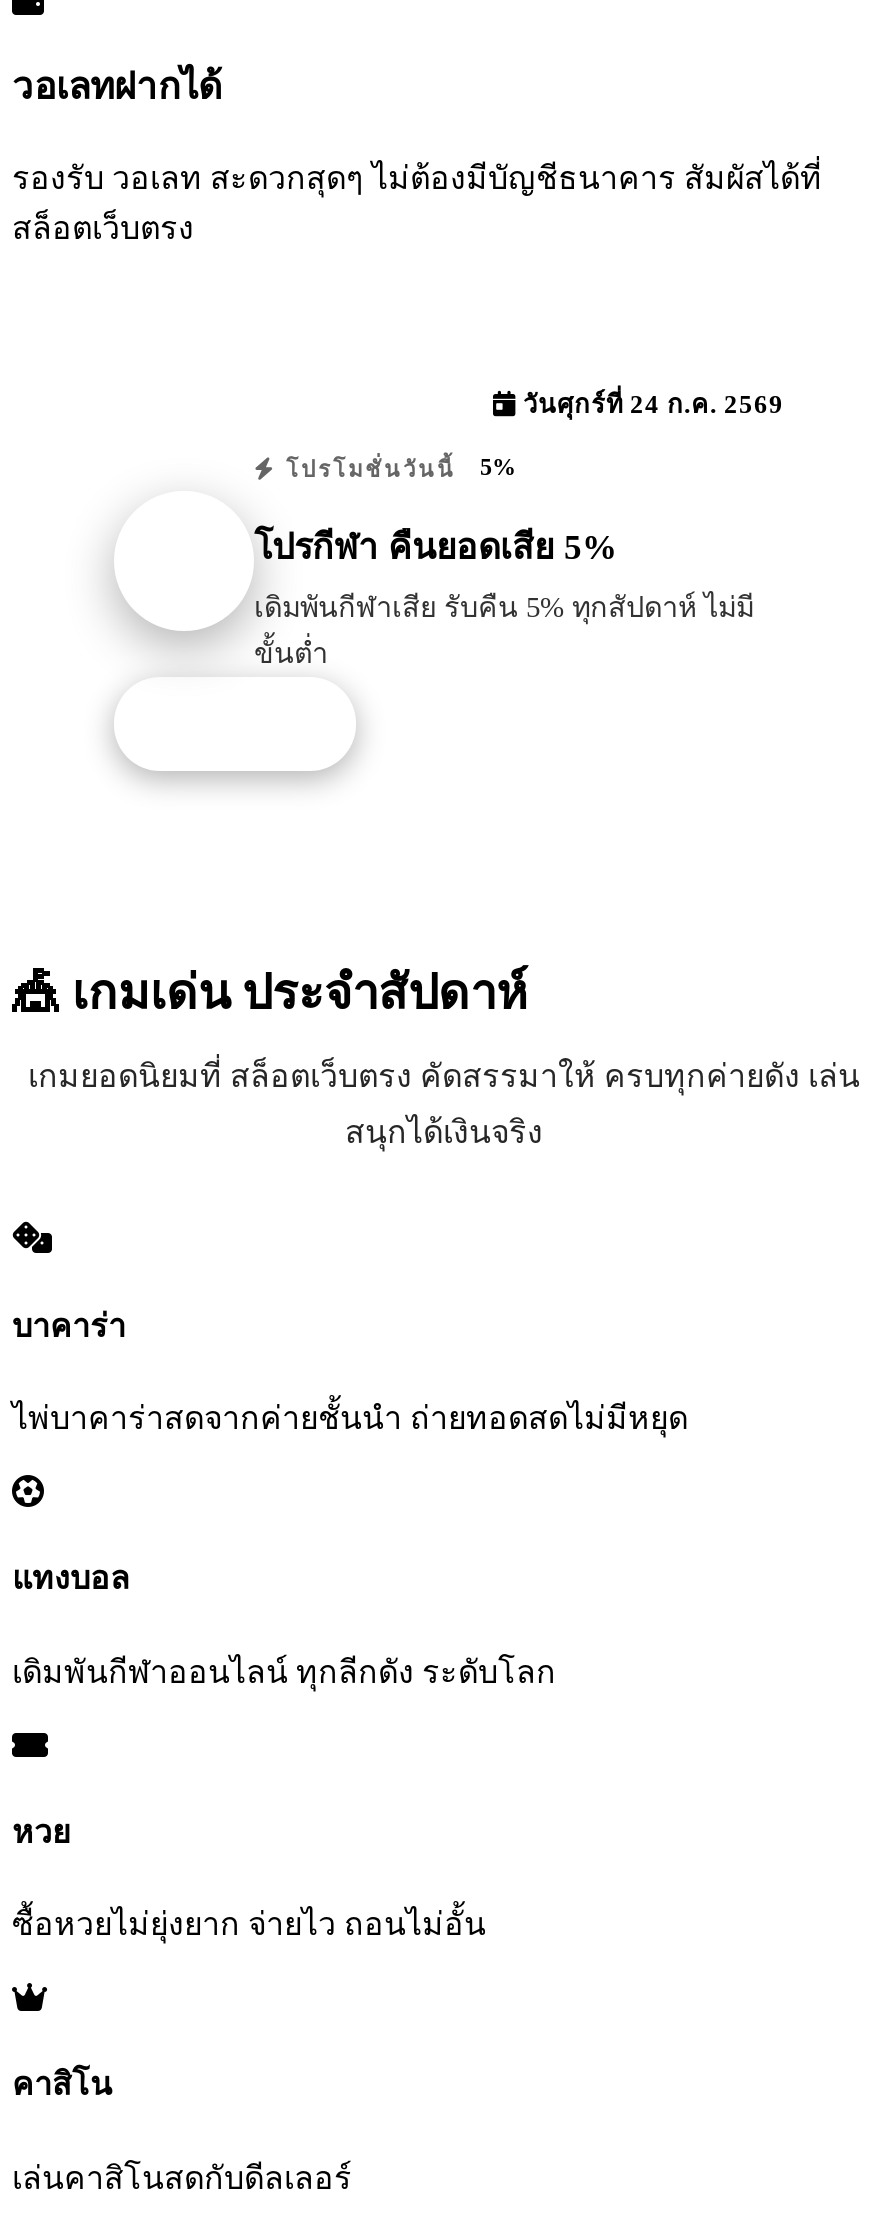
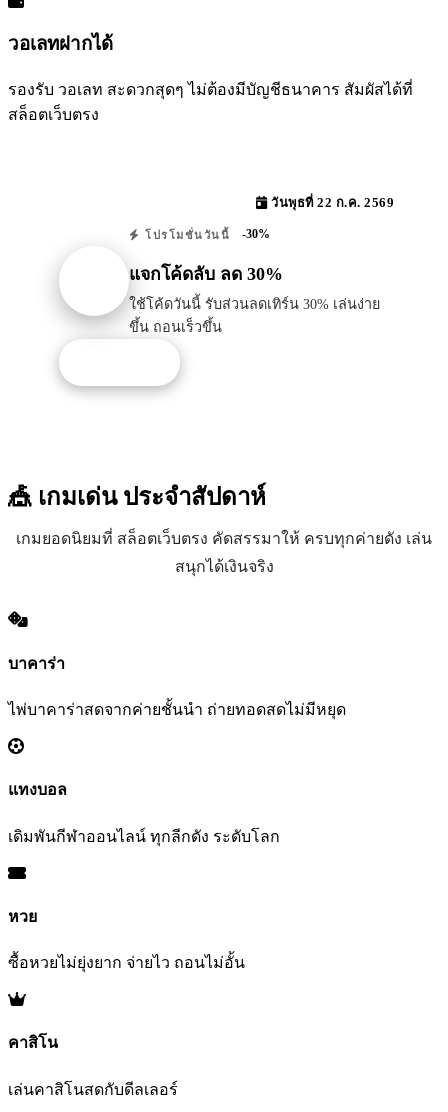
- วันศุกร์ที่ 24 ก.ค. 2569
+ วันพุธที่ 22 ก.ค. 2569

- โปรโมชั่นวันนี้ 5%
+ โปรโมชั่นวันนี้ -30%

- โปรกีฬา คืนยอดเสีย 5%
+ แจกโค้ดลับ ลด 30%

- เดิมพันกีฬาเสีย รับคืน 5% ทุกสัปดาห์ ไม่มี
- ขั้นต่ำ
+ ใช้โค้ดวันนี้ รับส่วนลดเทิร์น 30% เล่นง่าย
+ ขึ้น ถอนเร็วขึ้น
